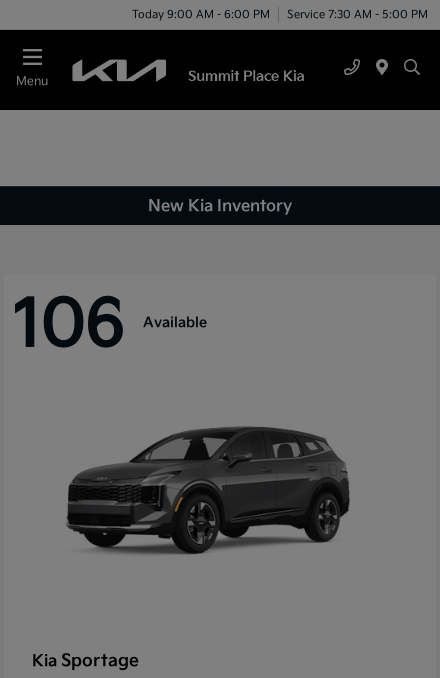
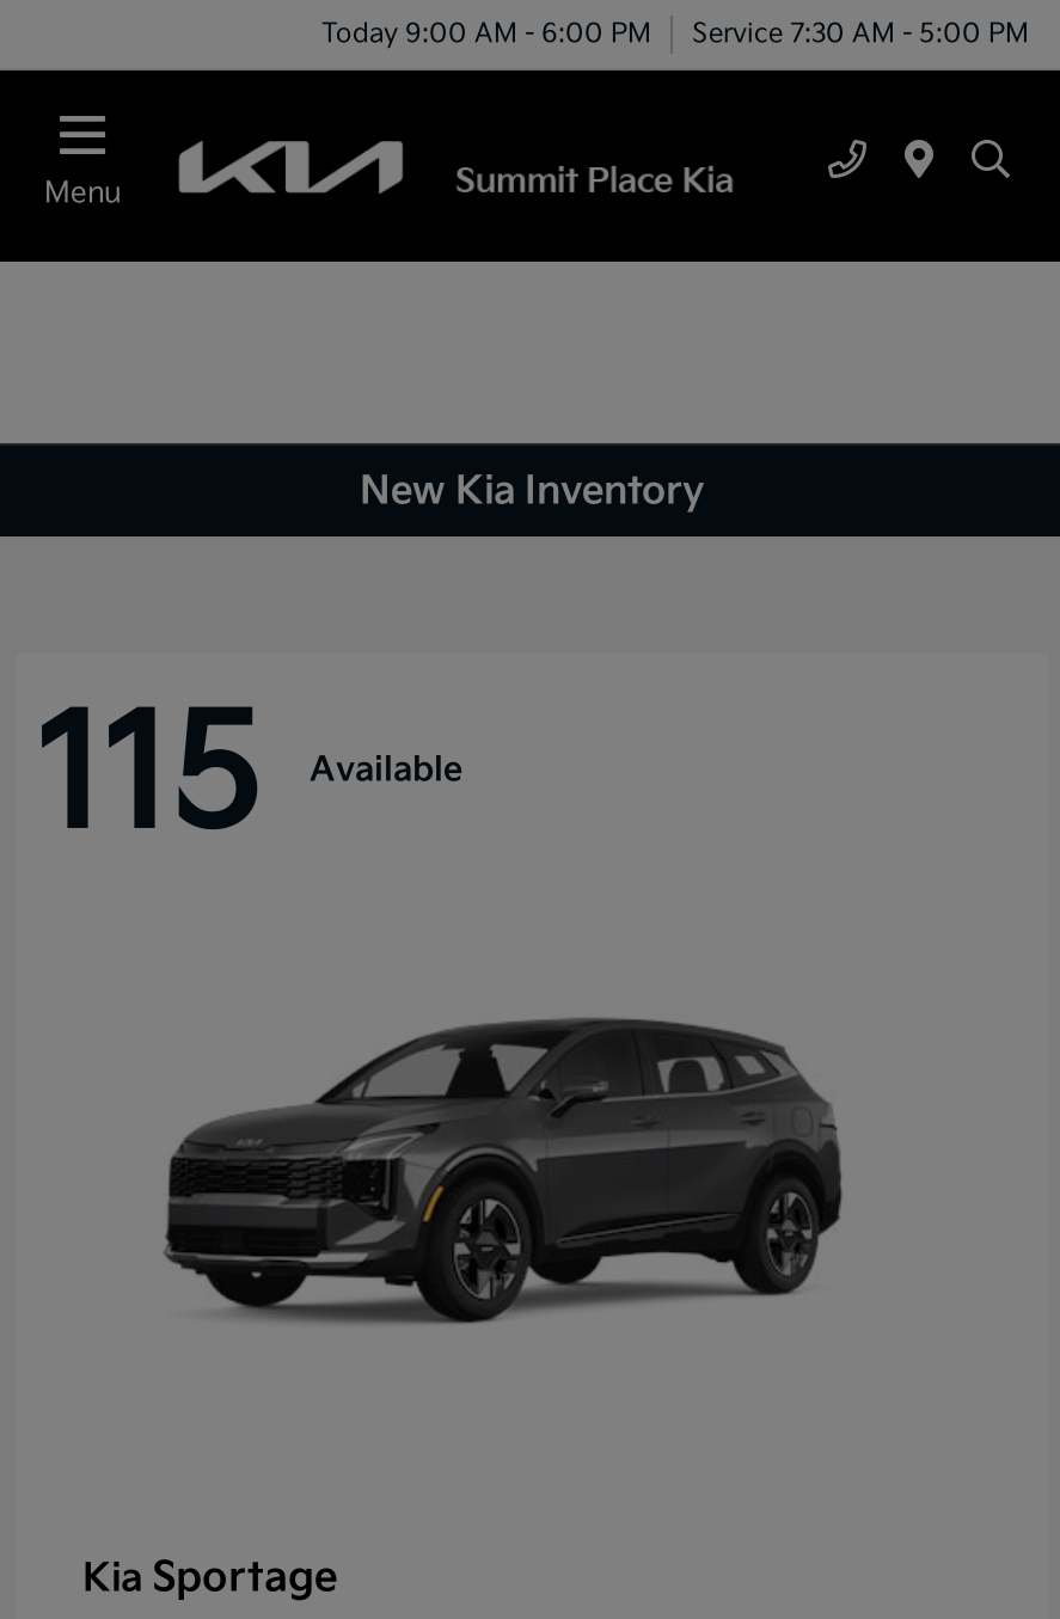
- 106 Available
+ 115 Available
